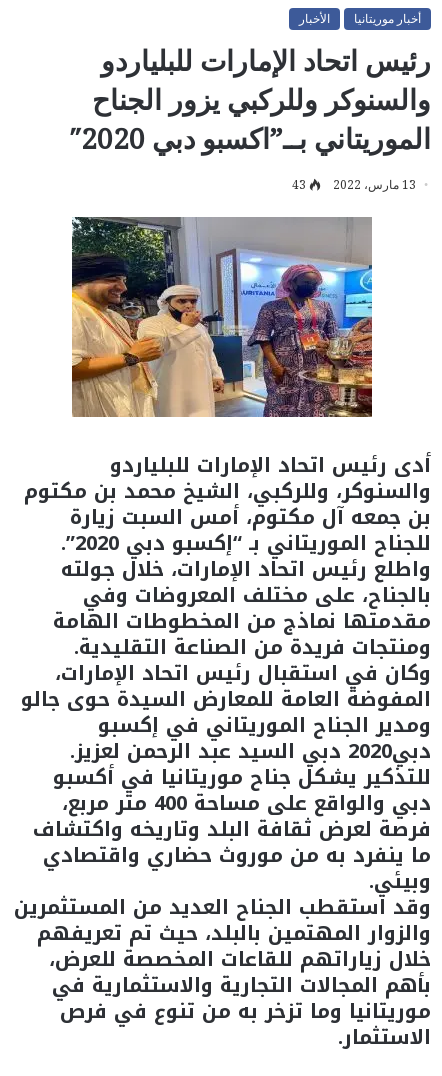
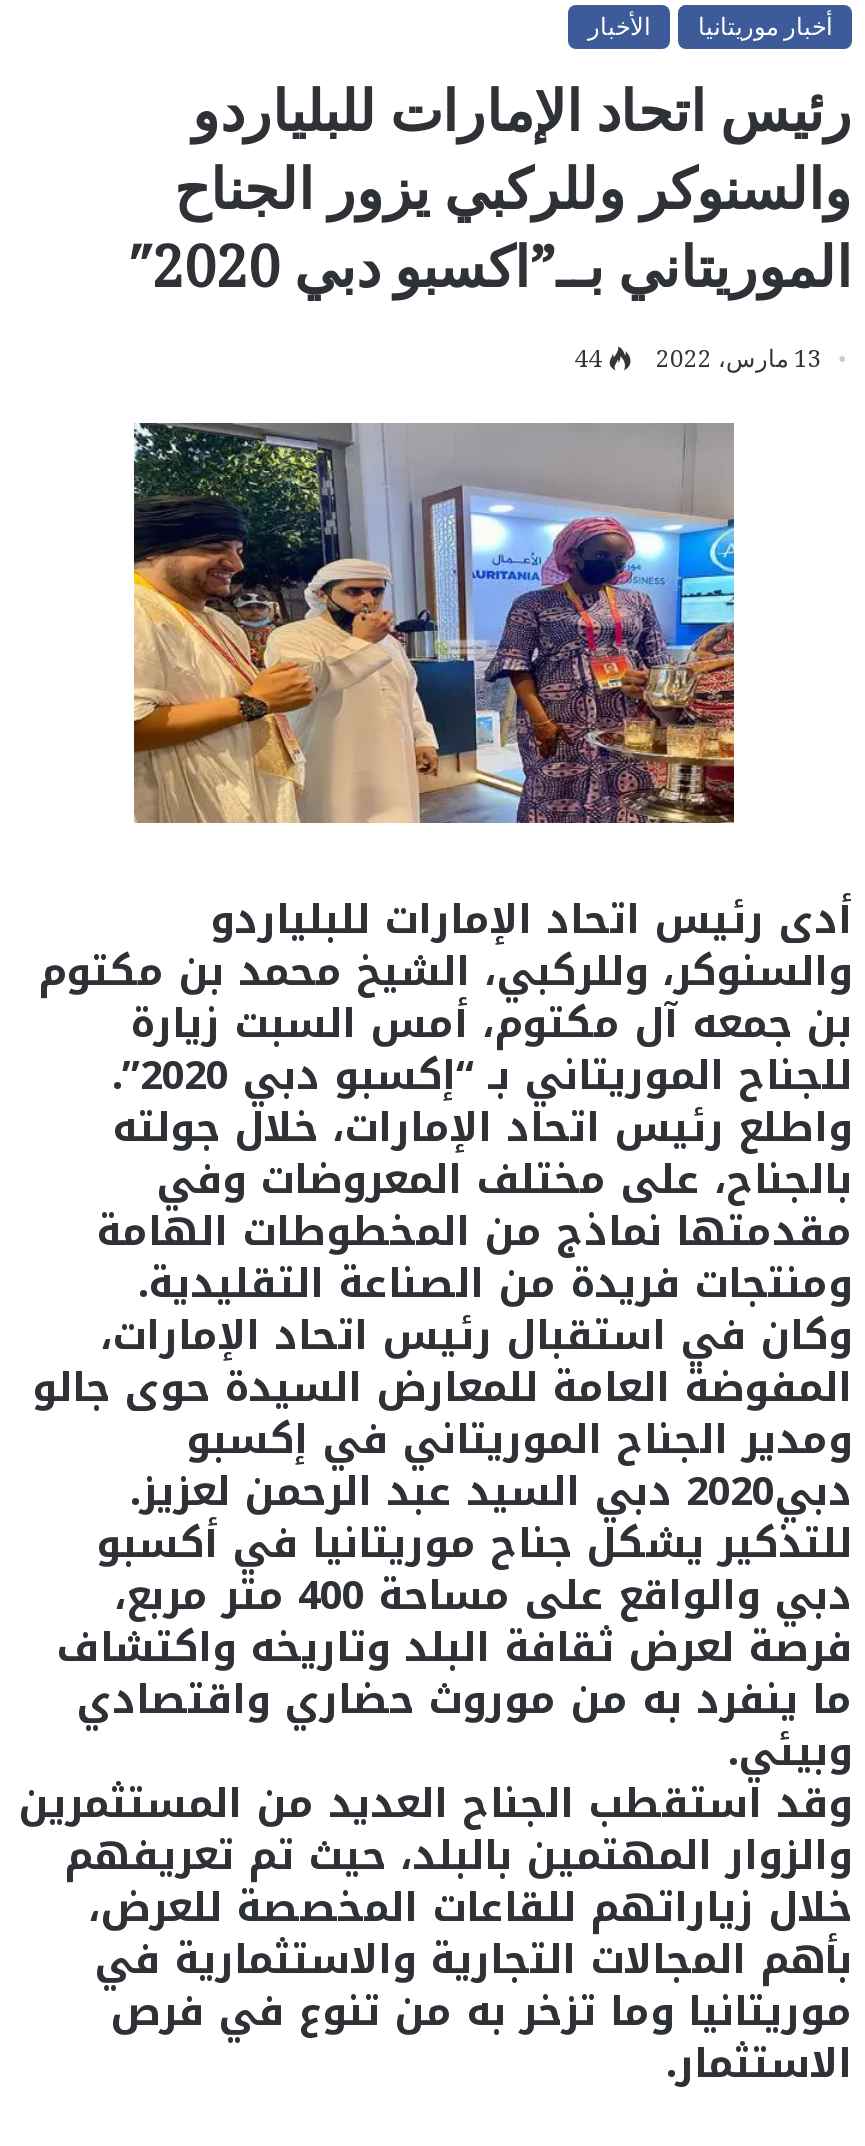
- 43
+ 44
